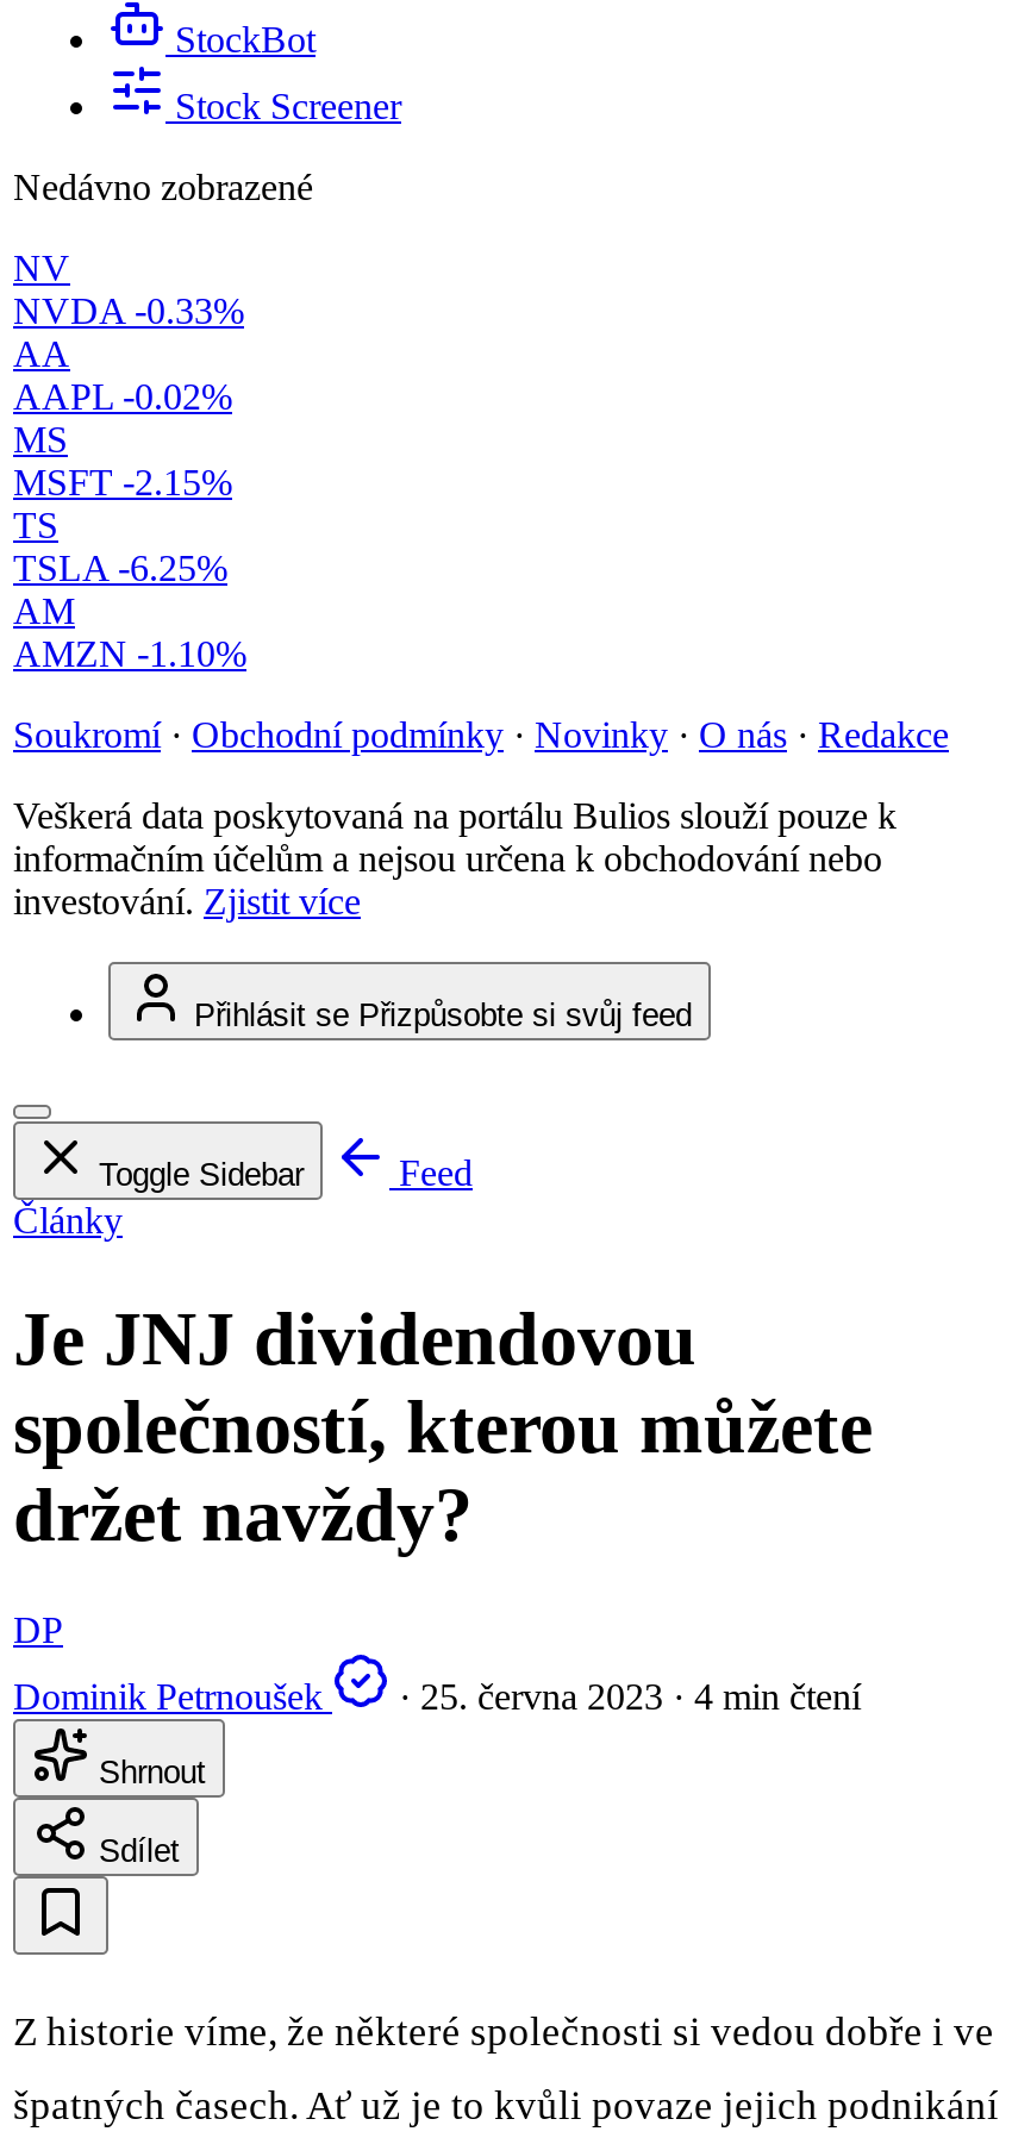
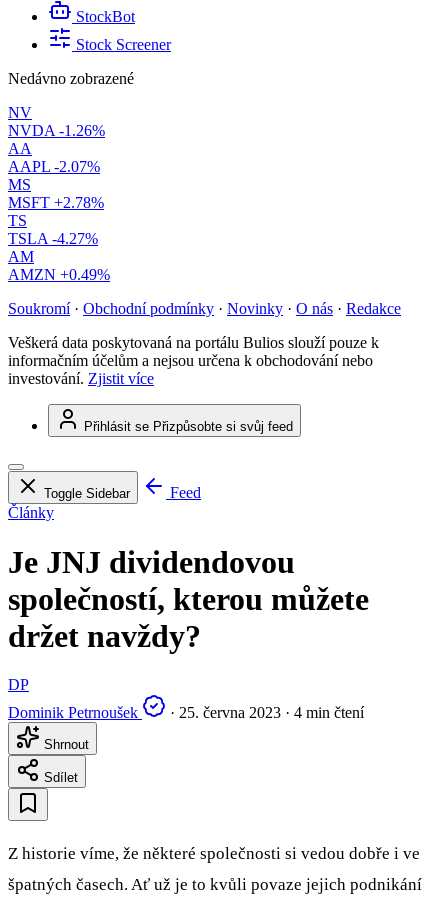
- NVDA -0.33%
+ NVDA -1.26%

- AAPL -0.02%
+ AAPL -2.07%

- MSFT -2.15%
+ MSFT +2.78%

- TSLA -6.25%
+ TSLA -4.27%

- AMZN -1.10%
+ AMZN +0.49%
